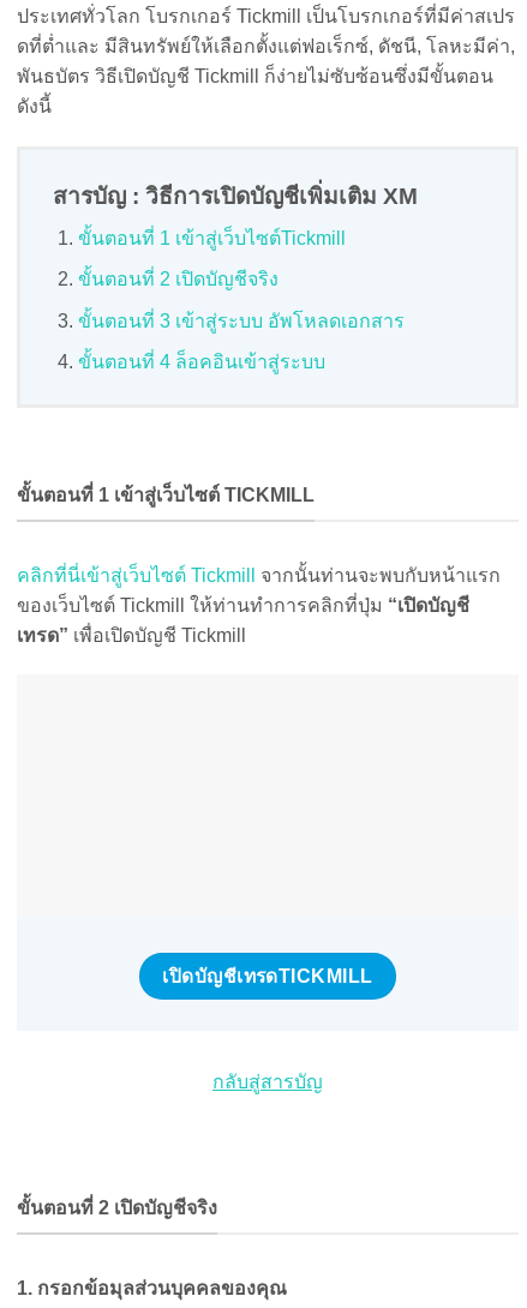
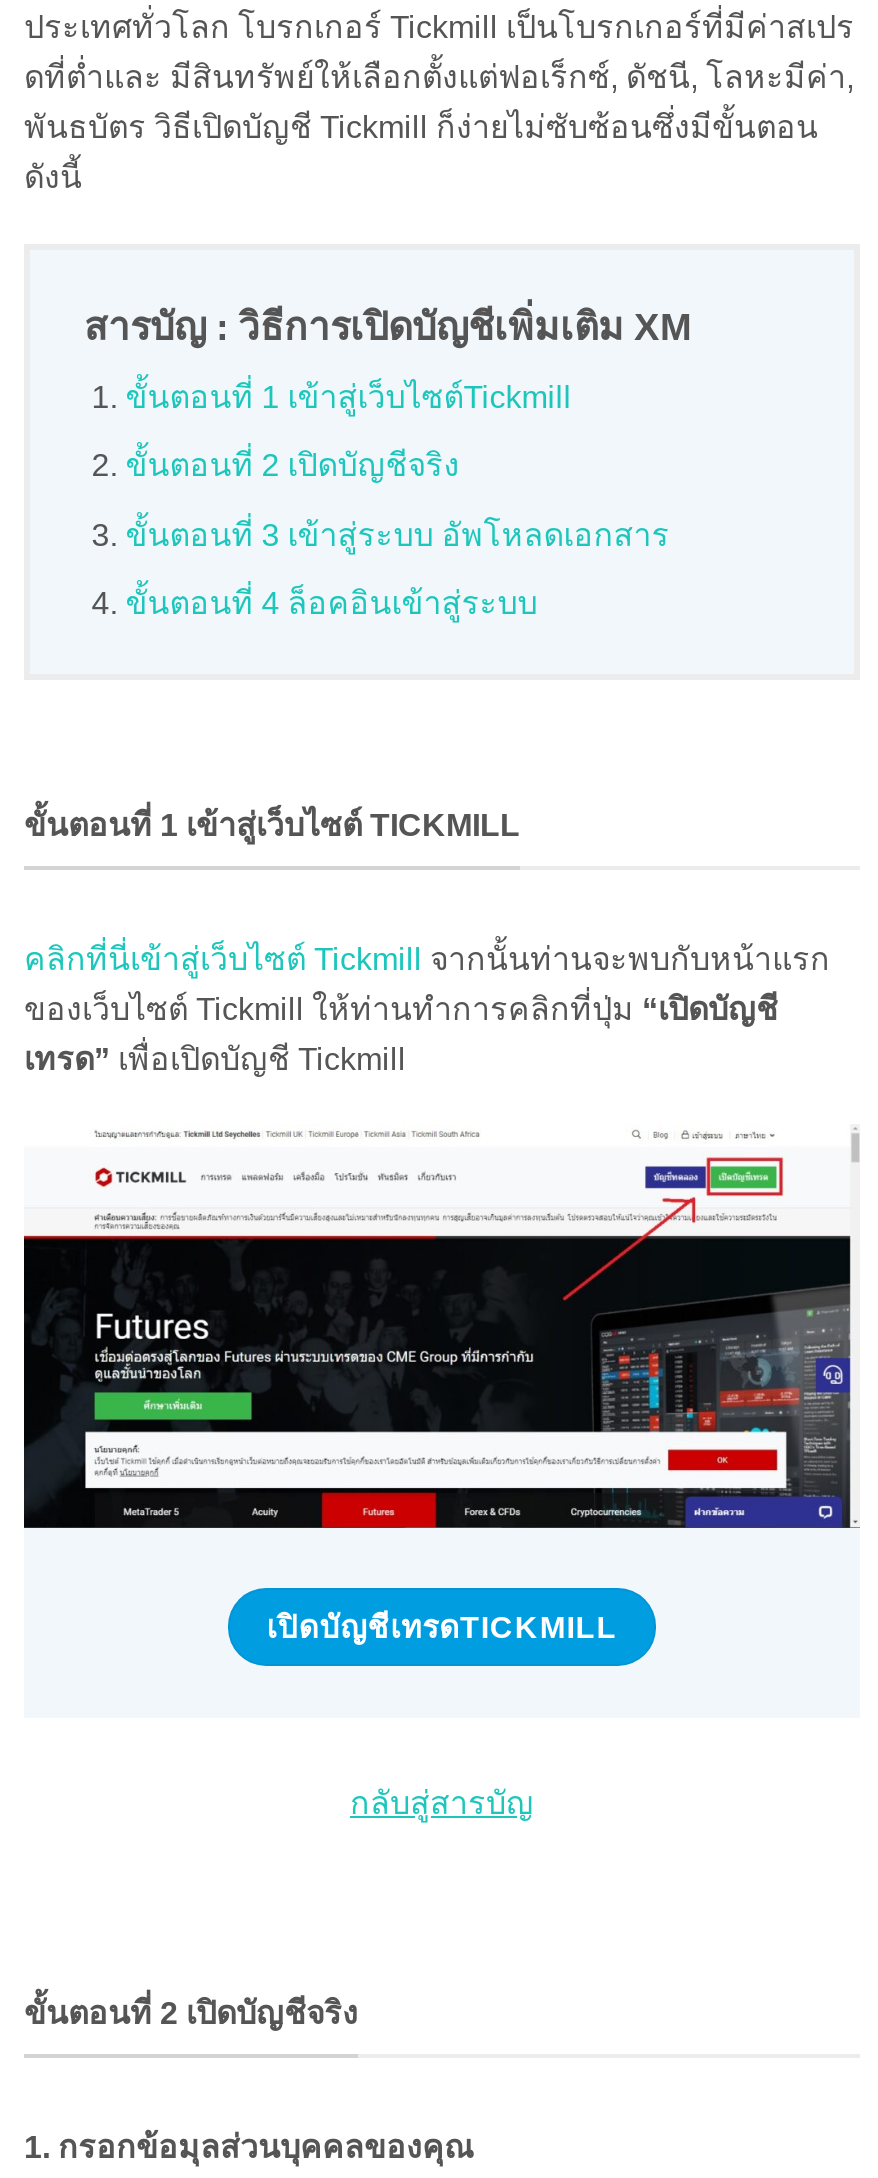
+ [image]
